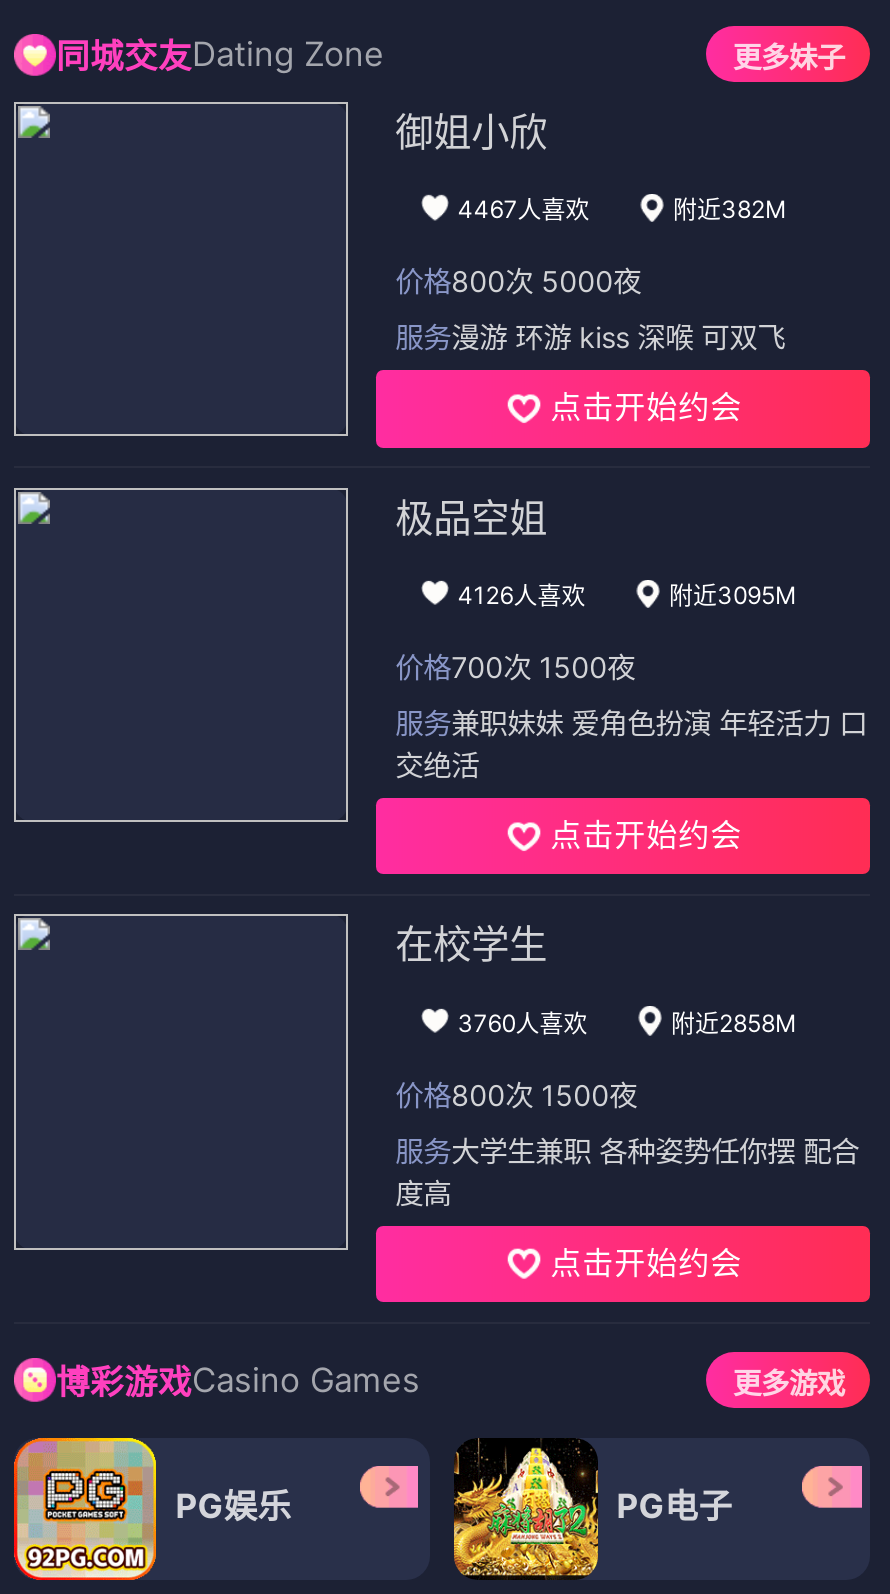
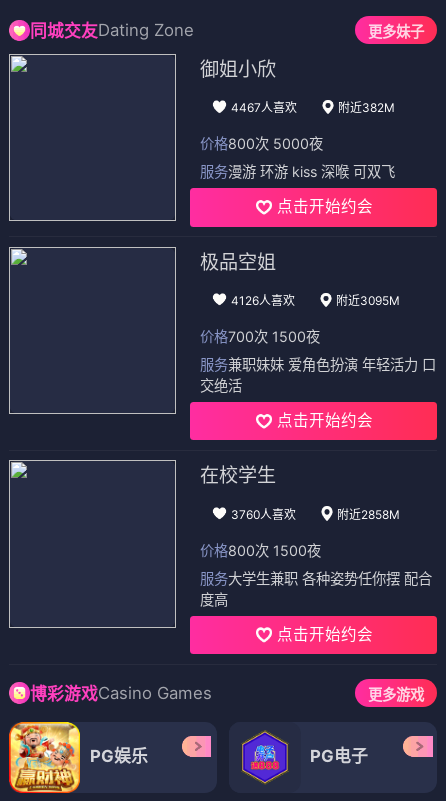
- [image]
+ [image]

- [image]
+ [image]
